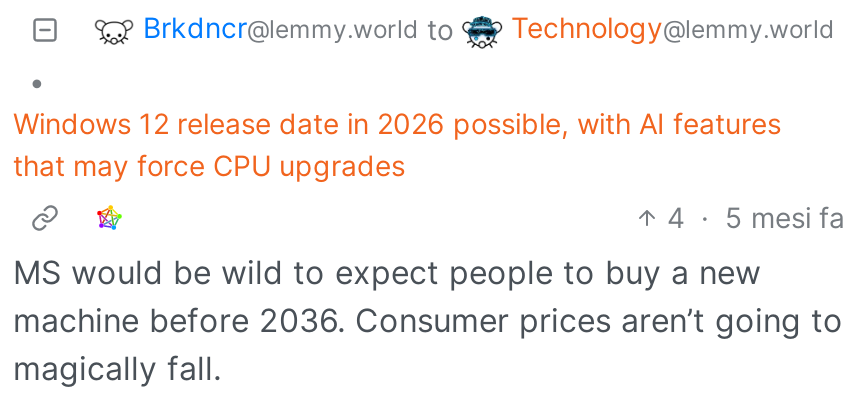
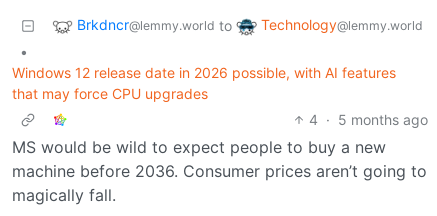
- 4 · 5 mesi fa
+ 4 · 5 months ago
